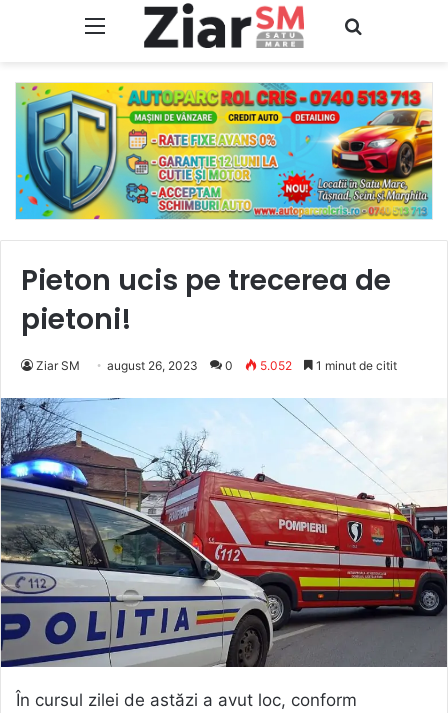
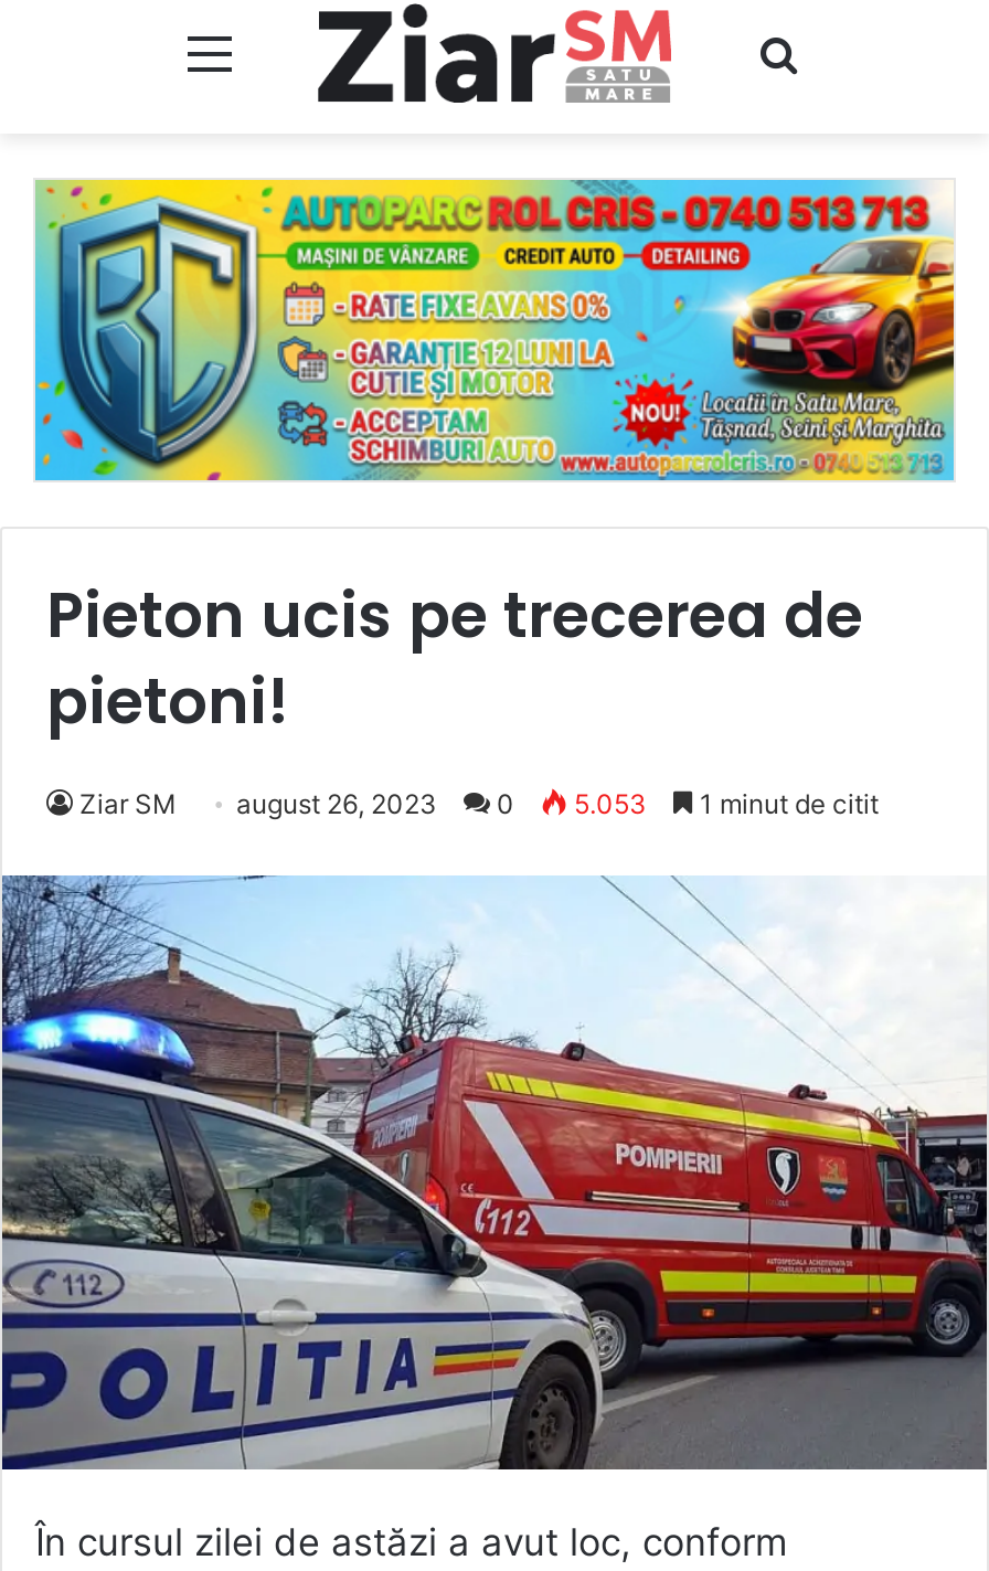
- Ziar SM august 26, 2023 0 5.052 1 minut de citit
+ Ziar SM august 26, 2023 0 5.053 1 minut de citit
